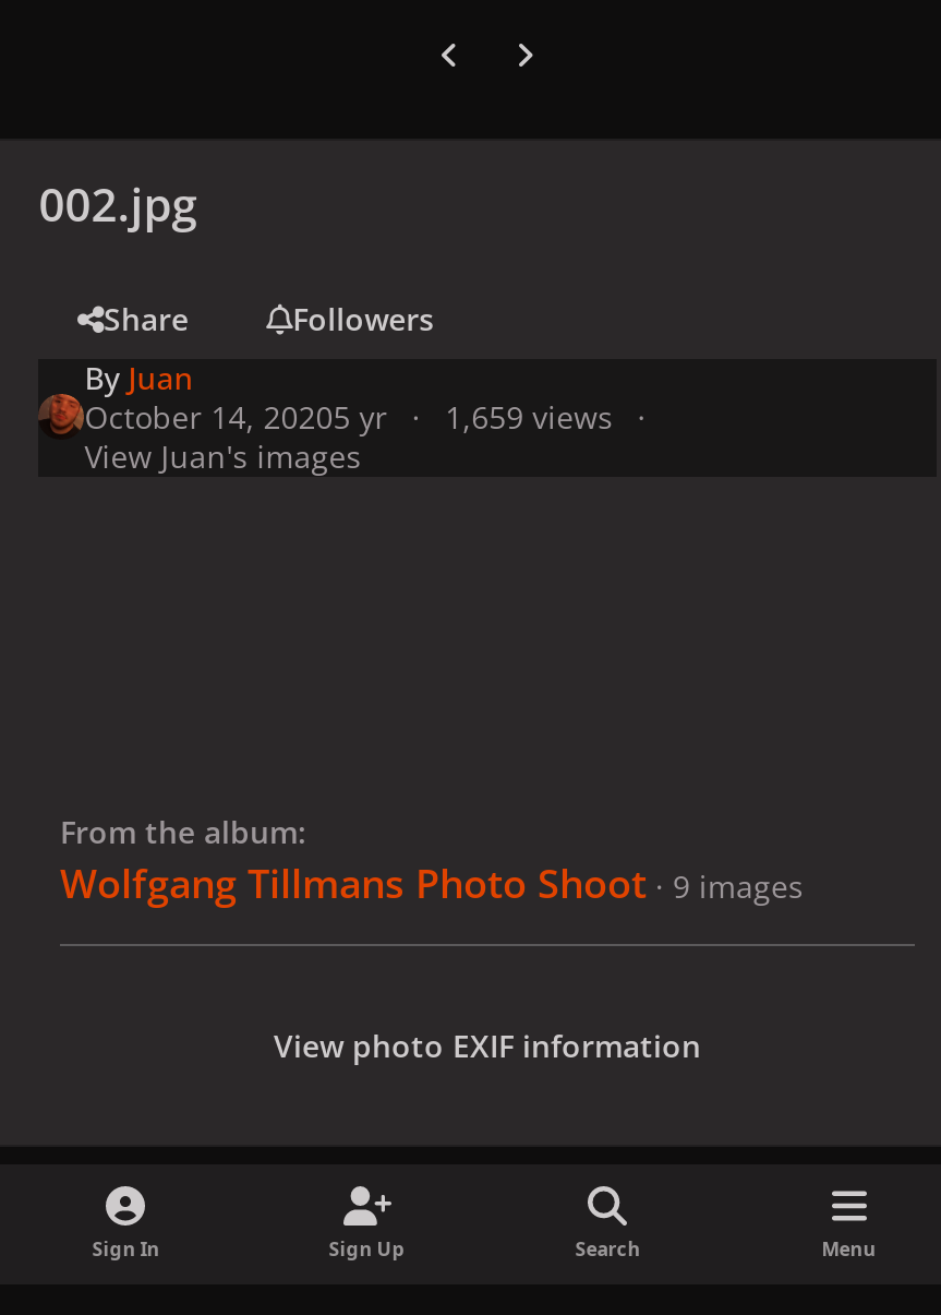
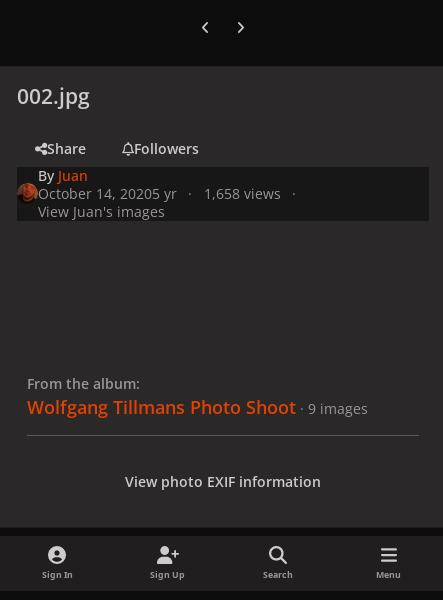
- October 14, 20205 yr 1,659 views
+ October 14, 20205 yr 1,658 views
